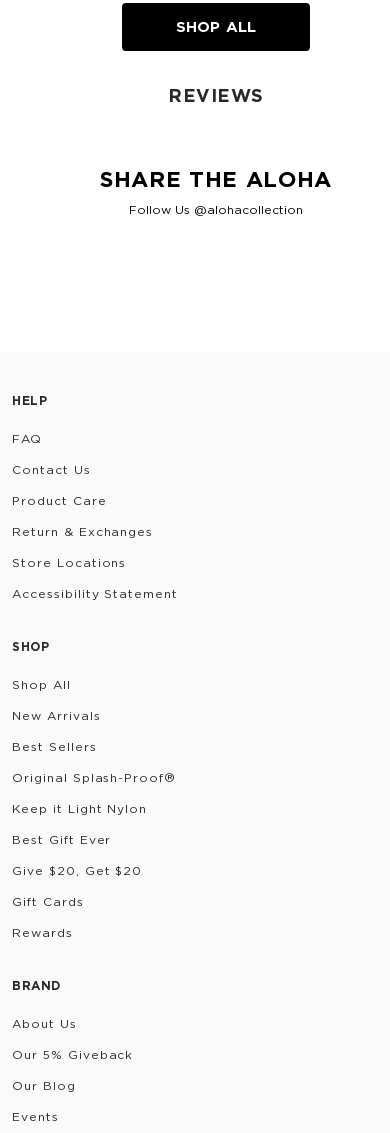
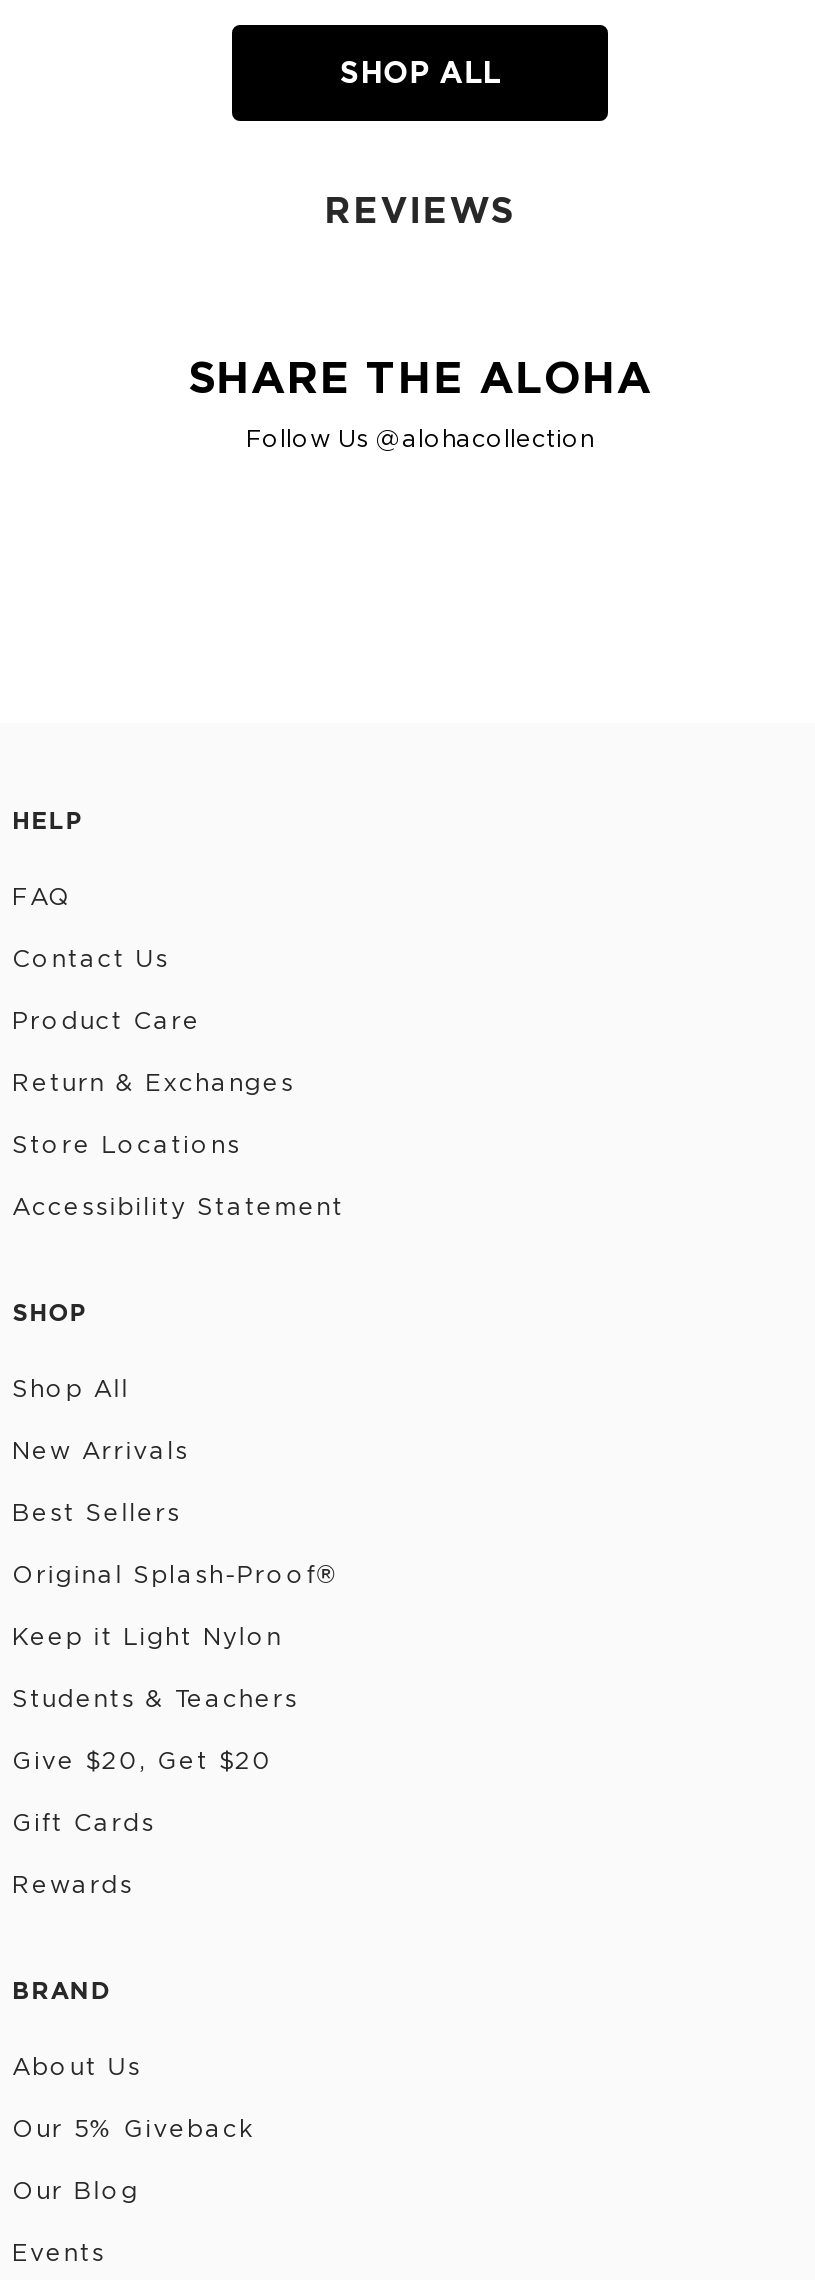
- Best Gift Ever
+ Students & Teachers
